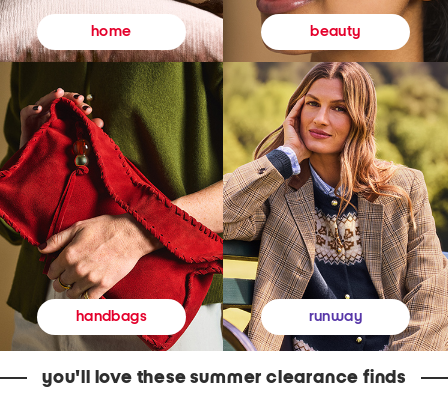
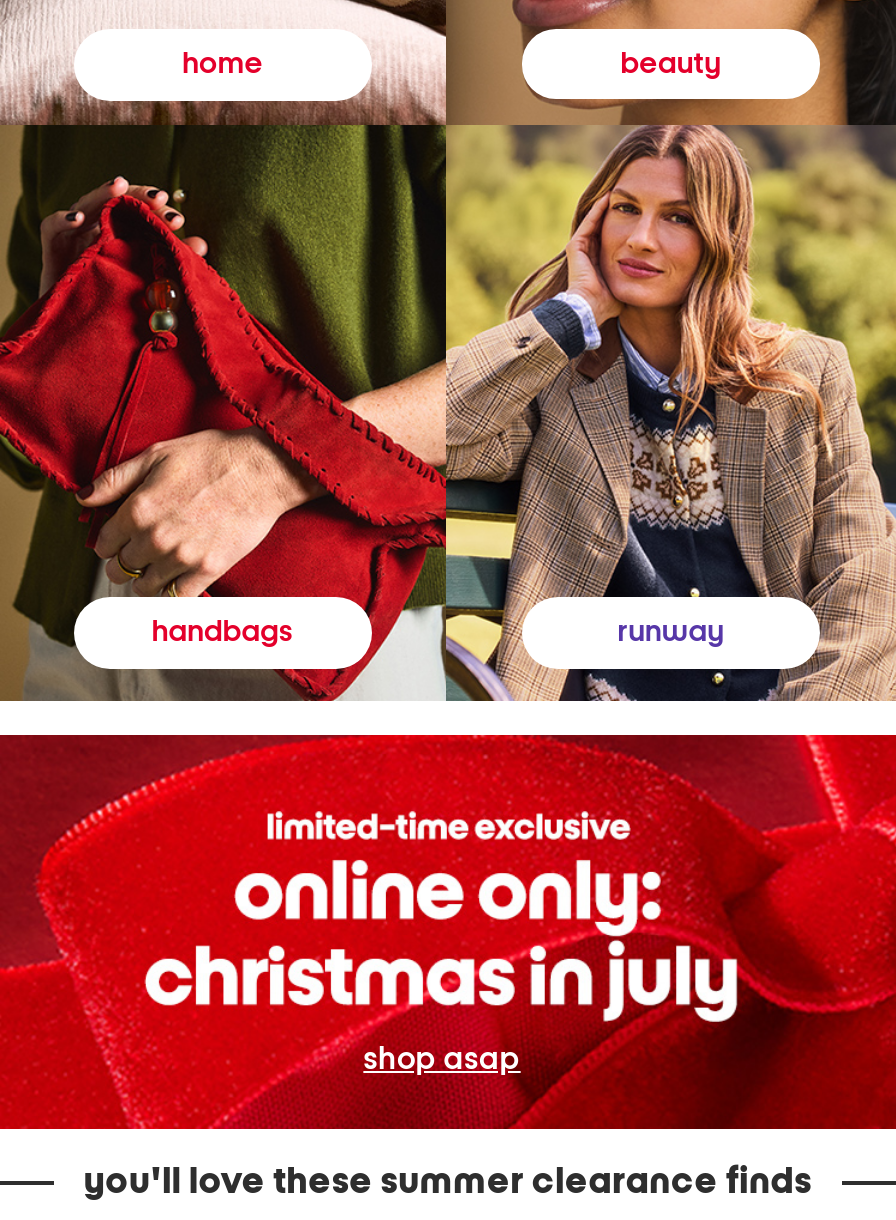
+ [image]
+ shop asap
